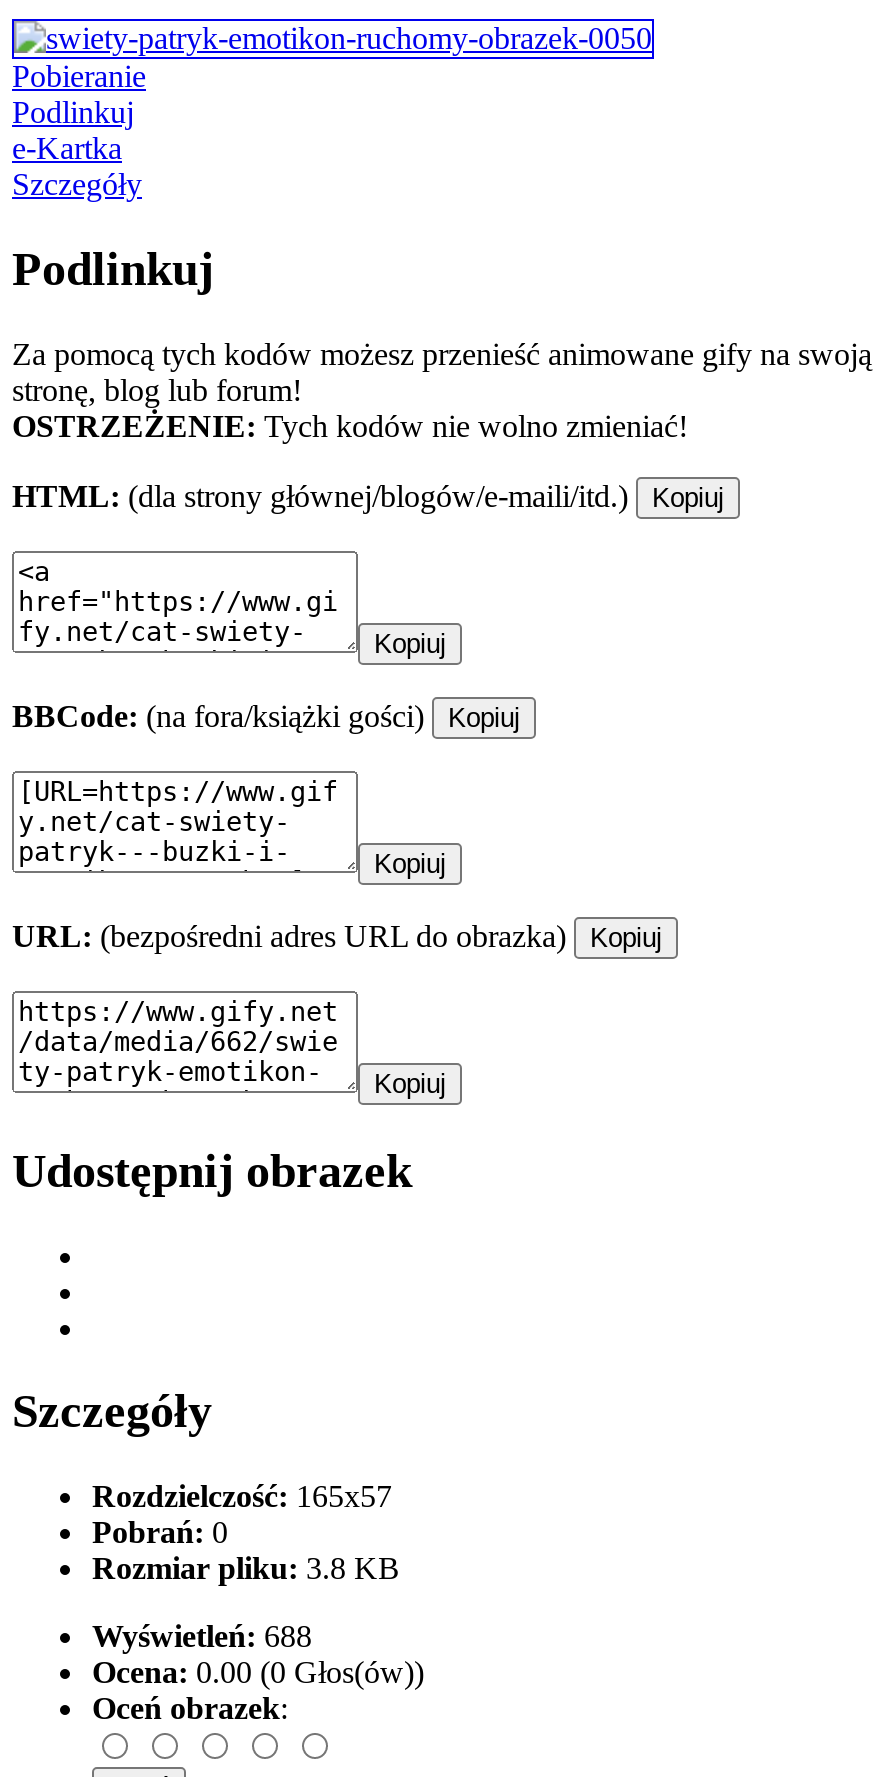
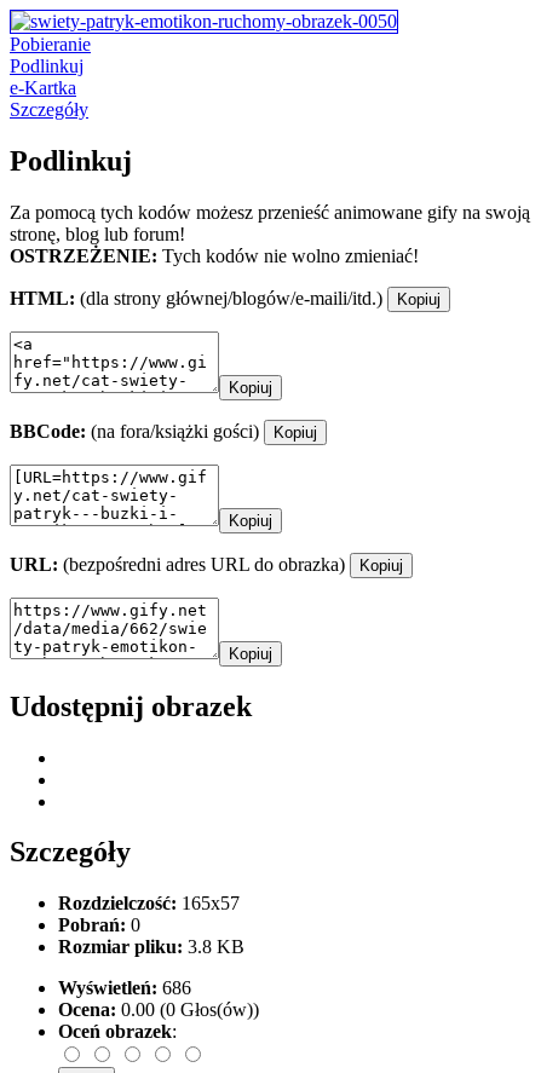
- Wyświetleń: 688
+ Wyświetleń: 686
